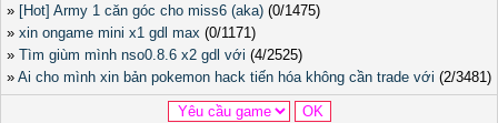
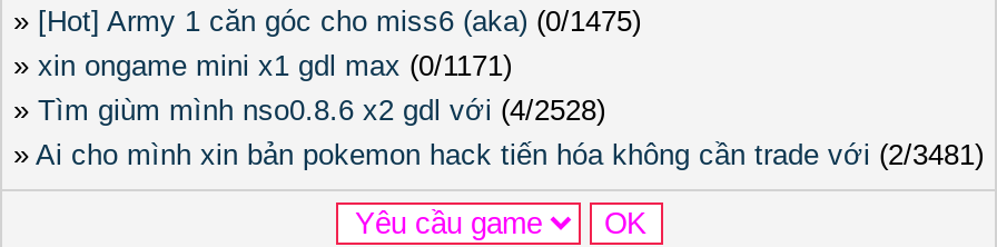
- » Tìm giùm mình nso0.8.6 x2 gdl với (4/2525)
+ » Tìm giùm mình nso0.8.6 x2 gdl với (4/2528)
